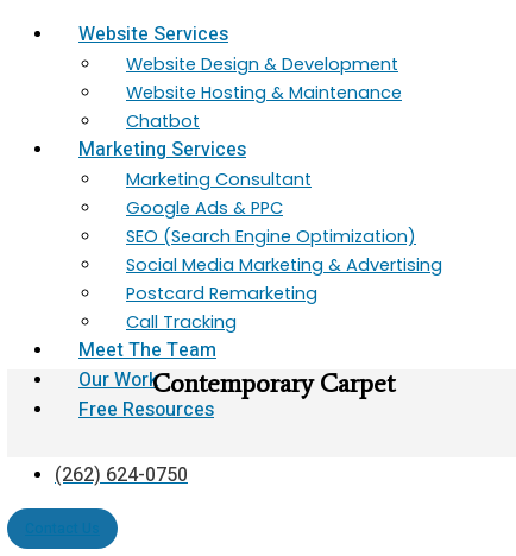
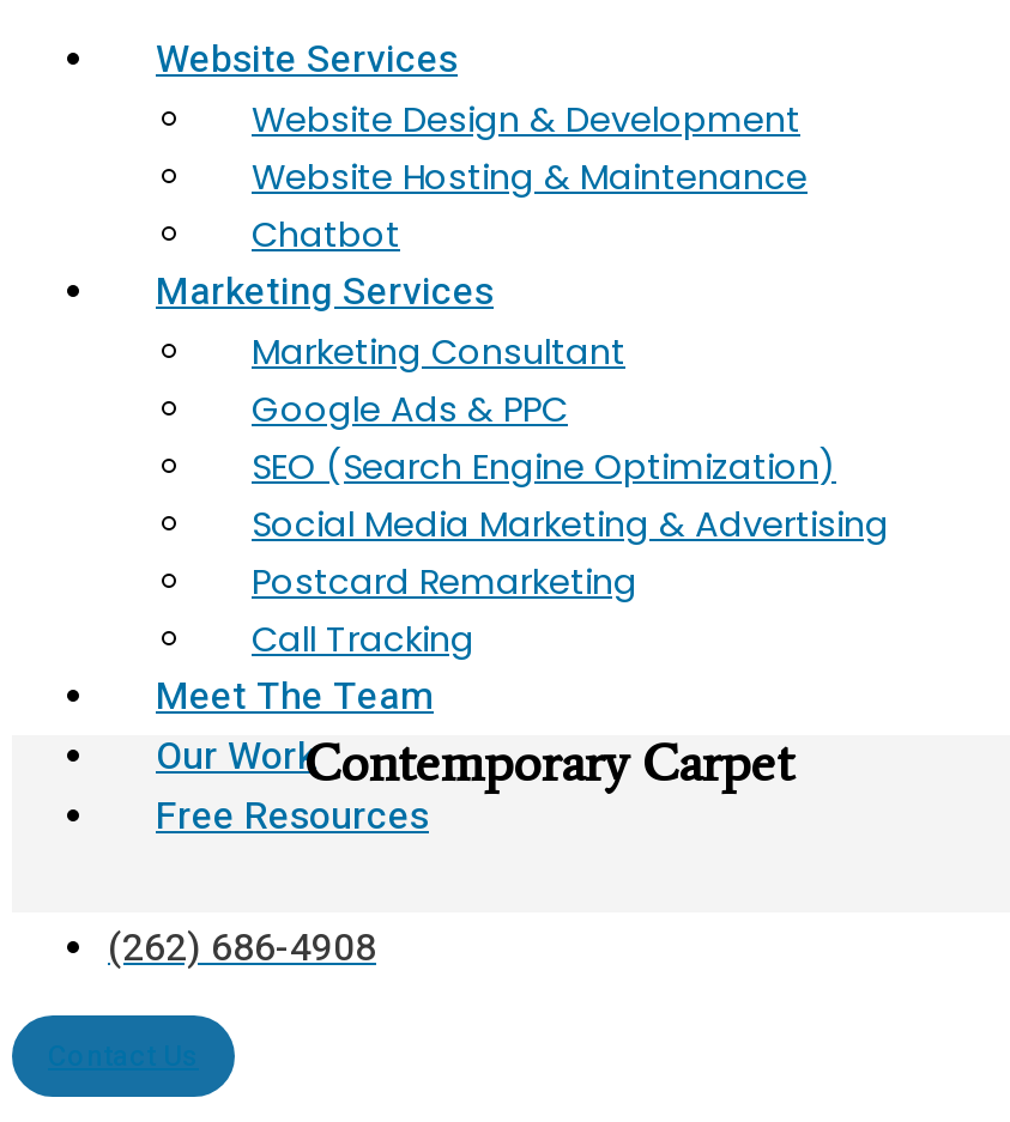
- (262) 624-0750
+ (262) 686-4908
